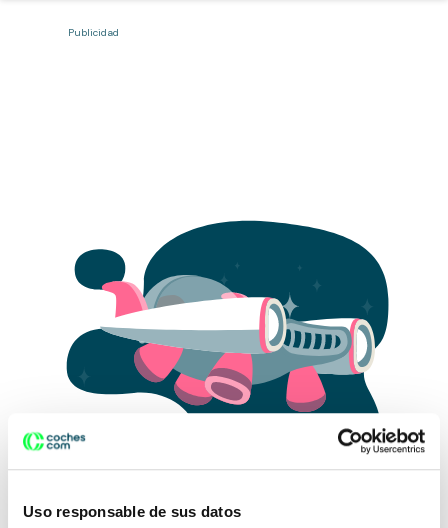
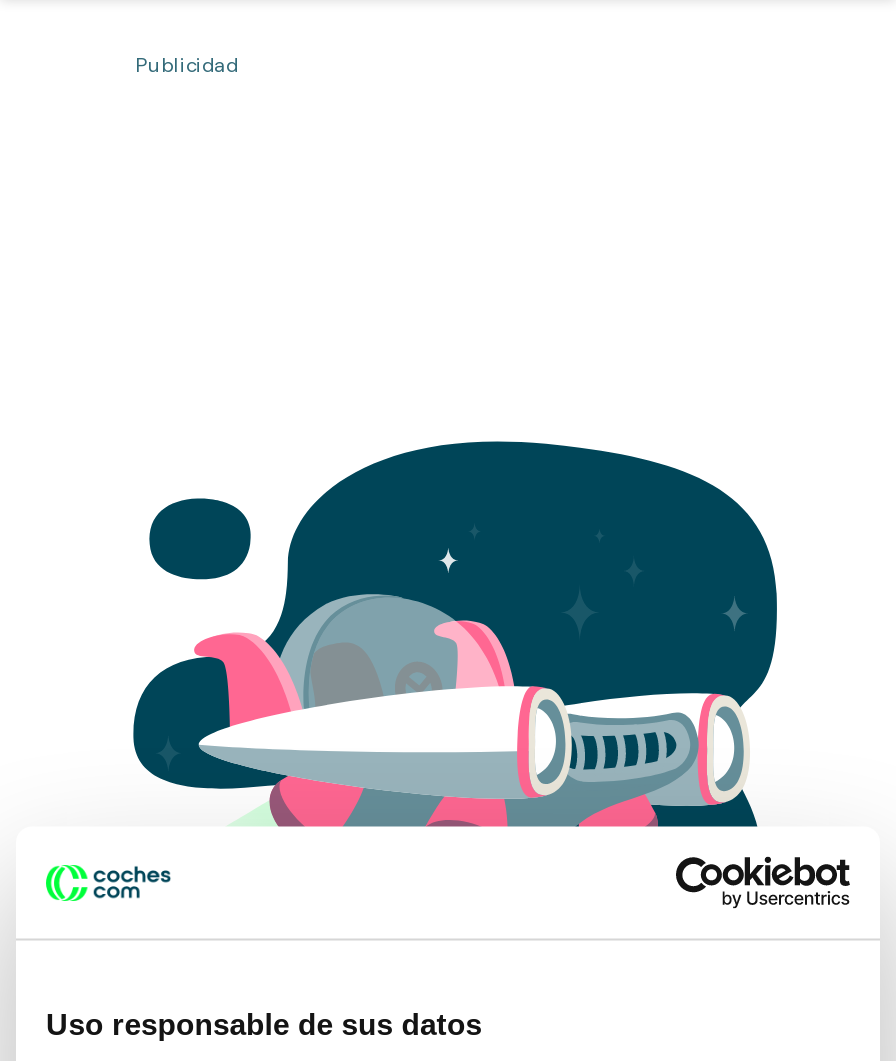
- [image]
+ [image]
